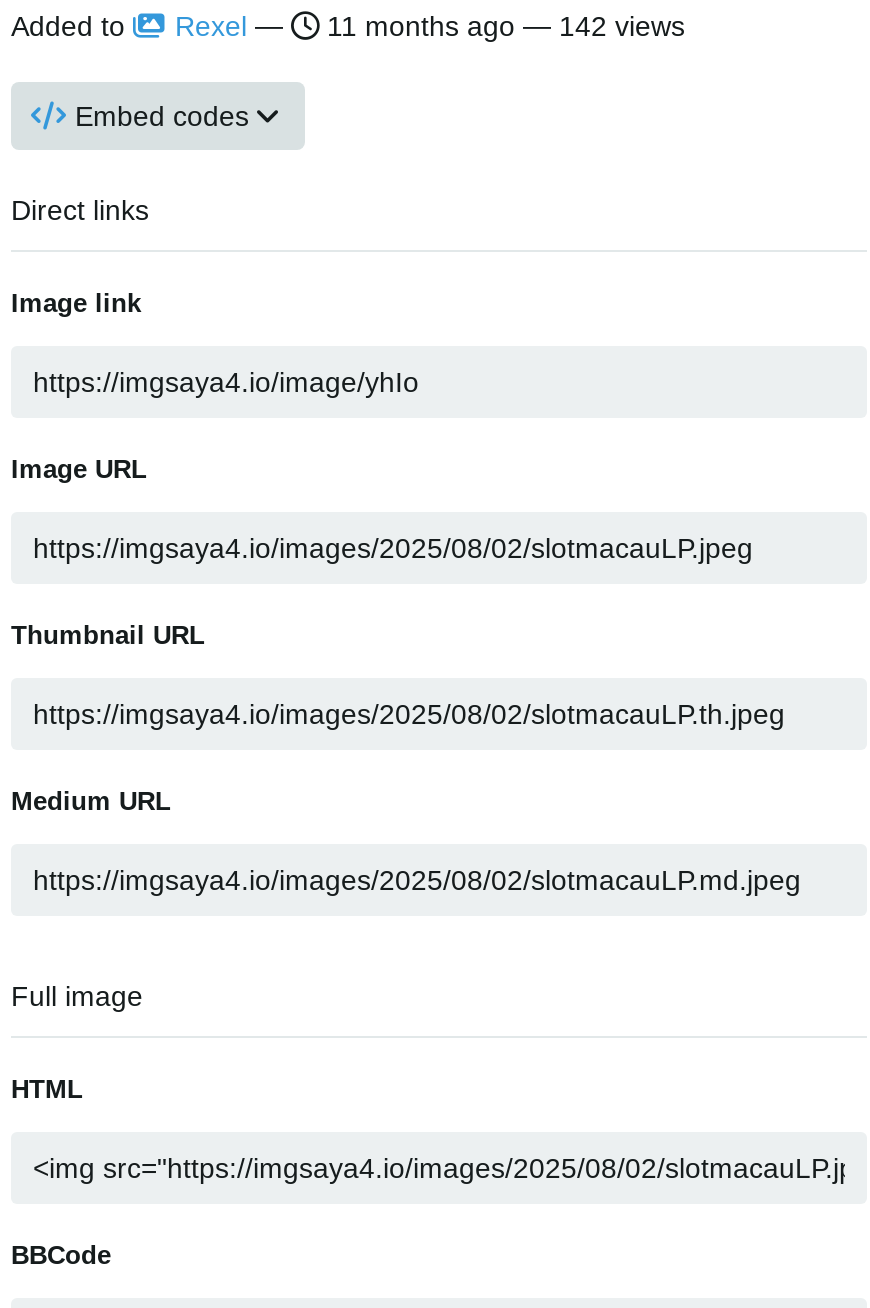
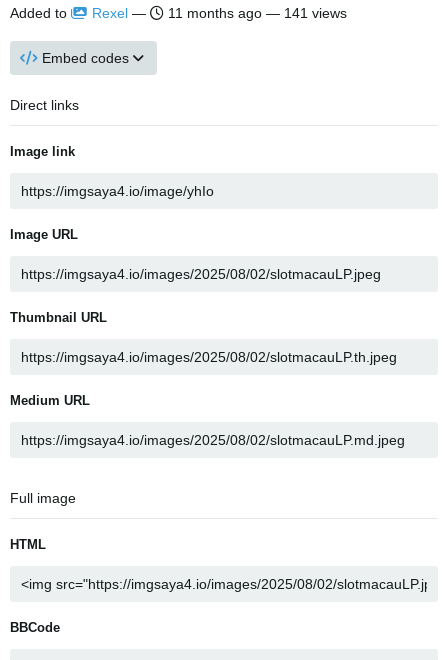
- 11 months ago — 142 views
+ 11 months ago — 141 views
